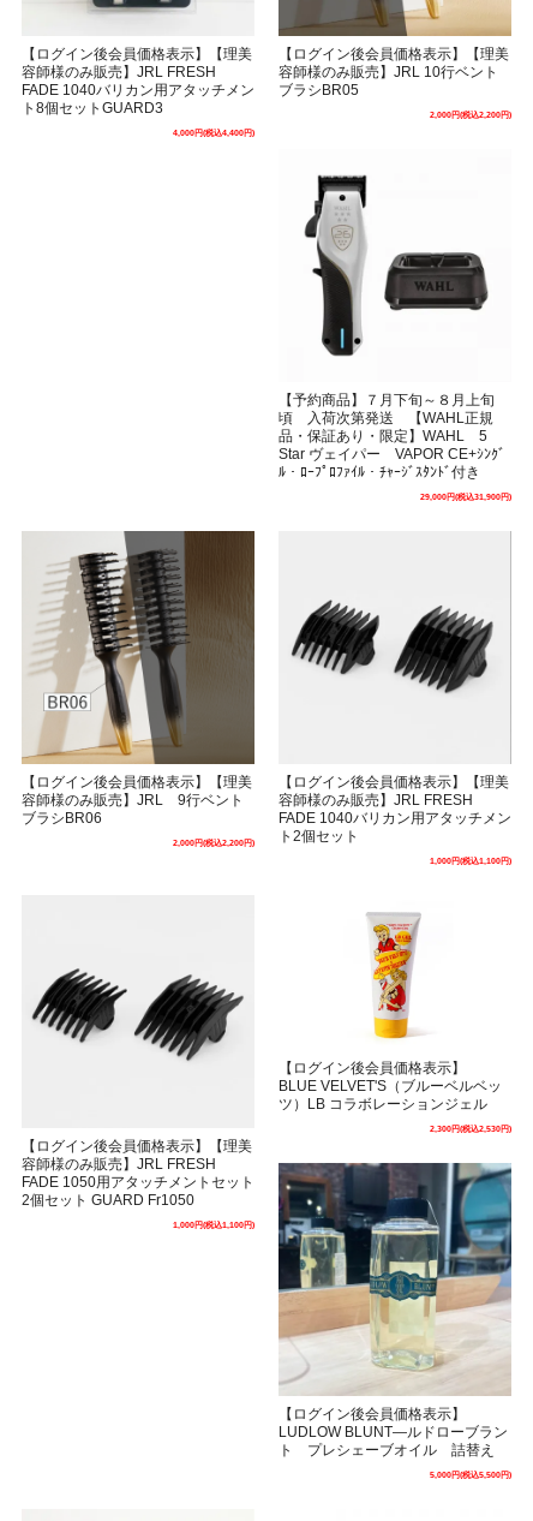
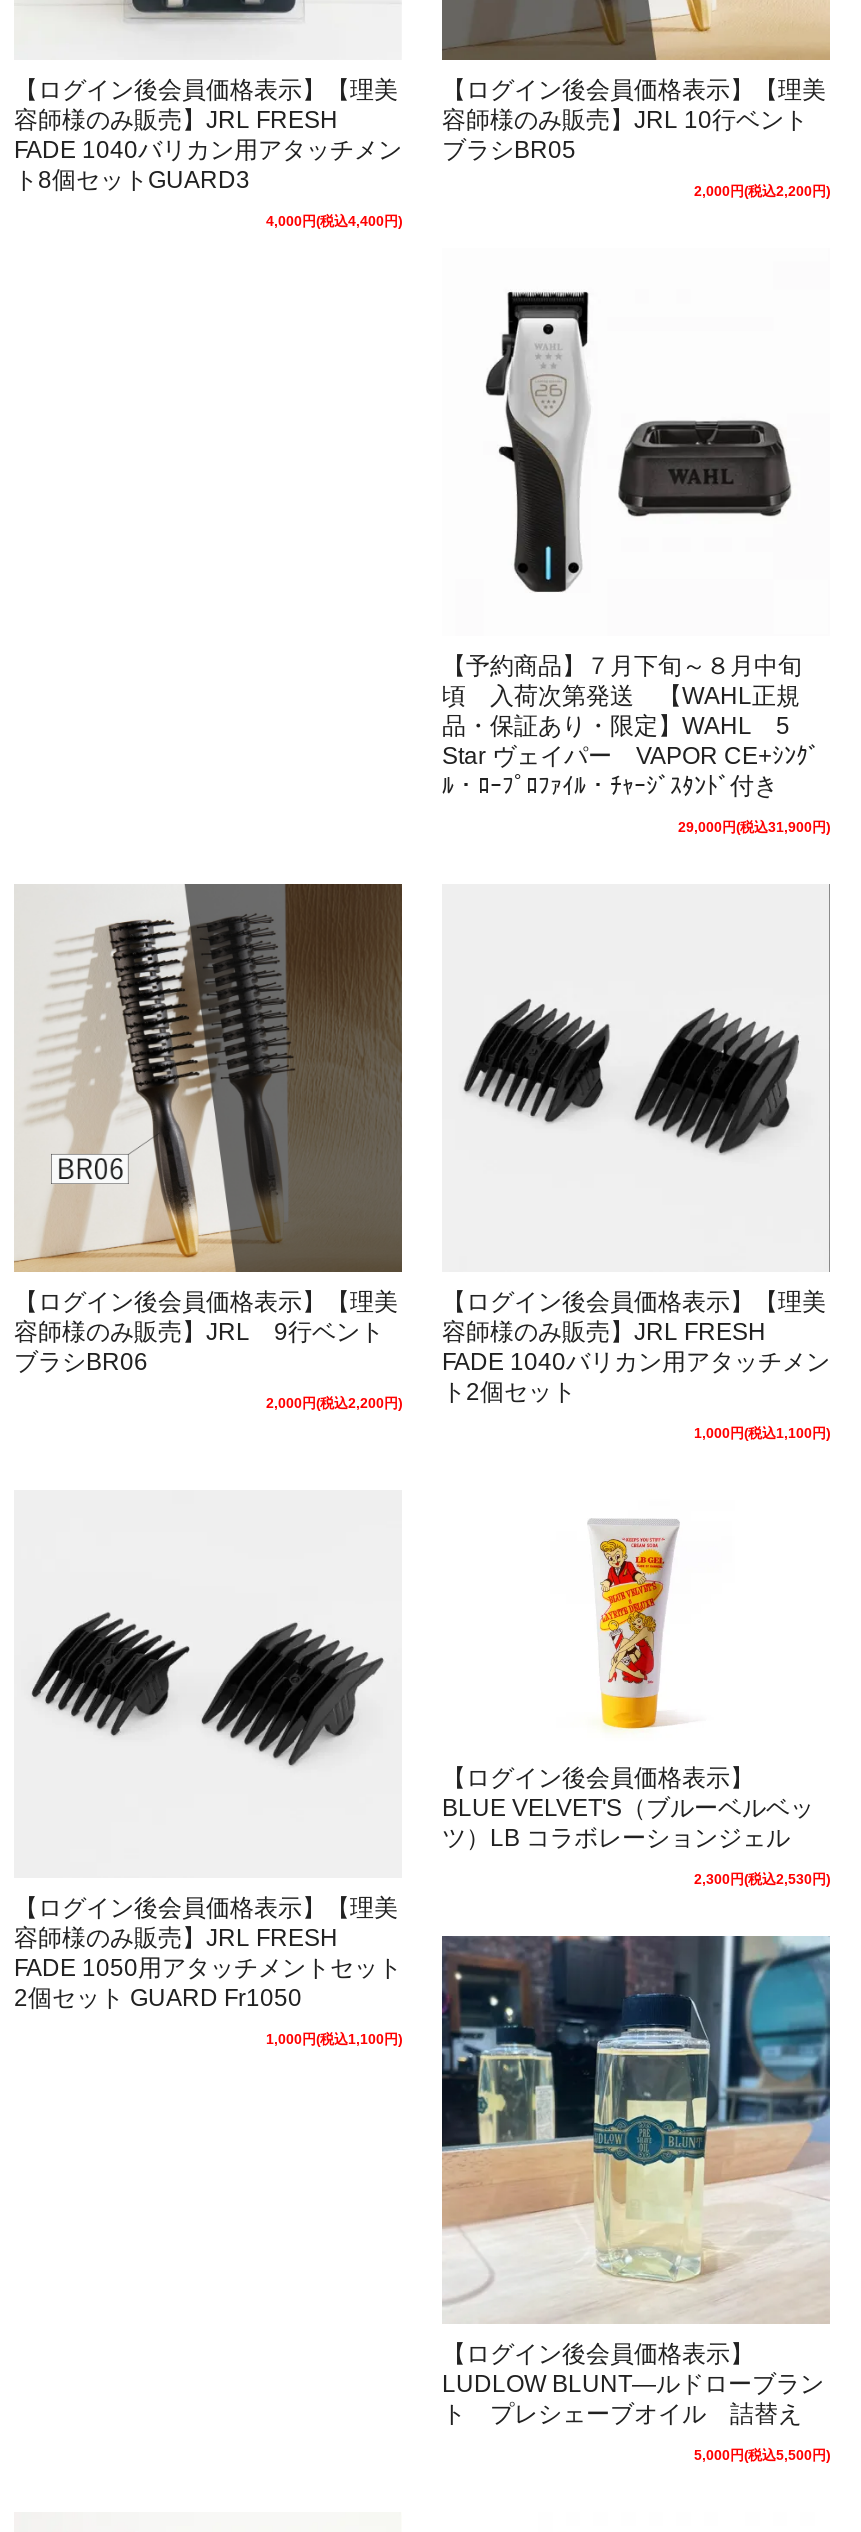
- 【予約商品】７月下旬～８月上旬
+ 【予約商品】７月下旬～８月中旬
